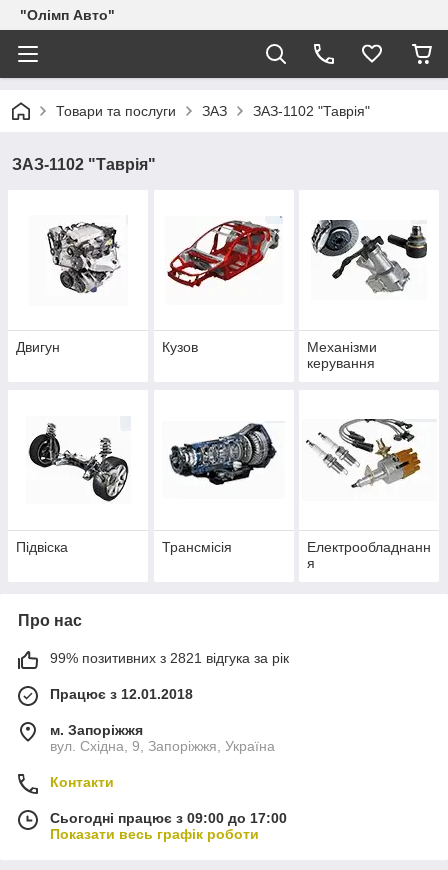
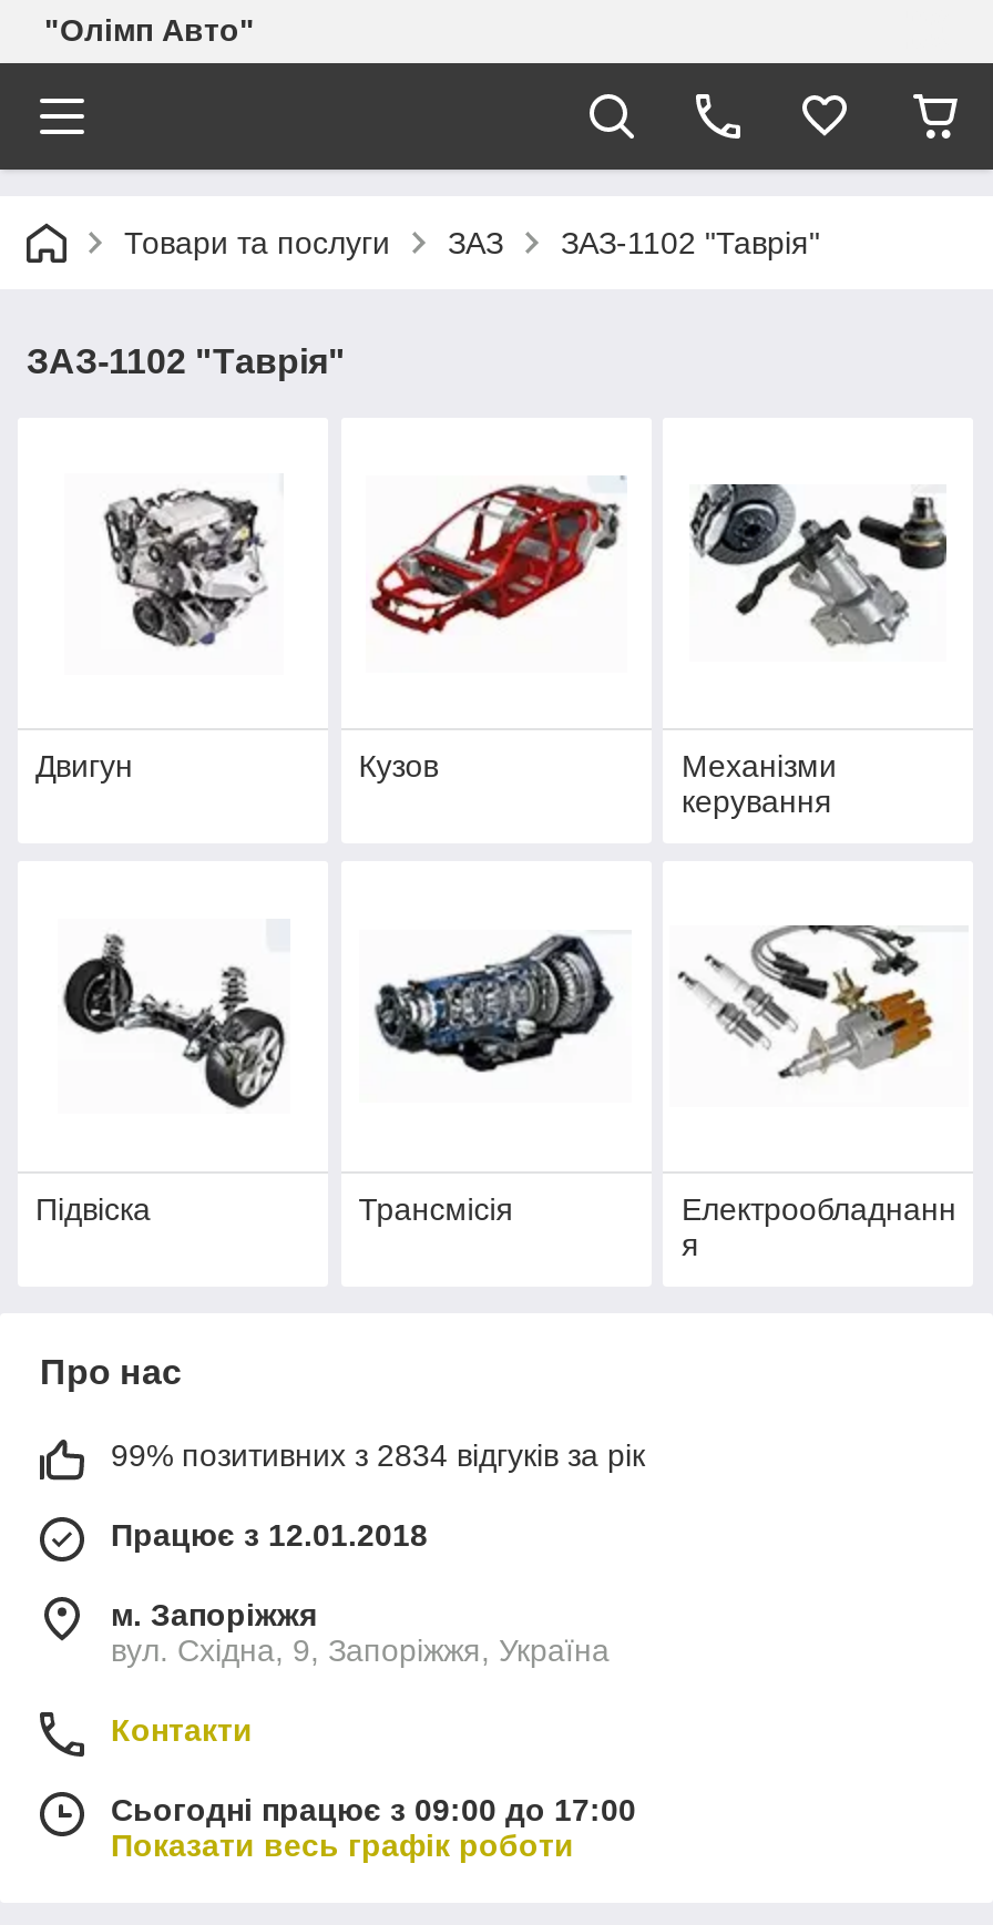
- 99% позитивних з 2821 відгука за рік
+ 99% позитивних з 2834 відгуків за рік
